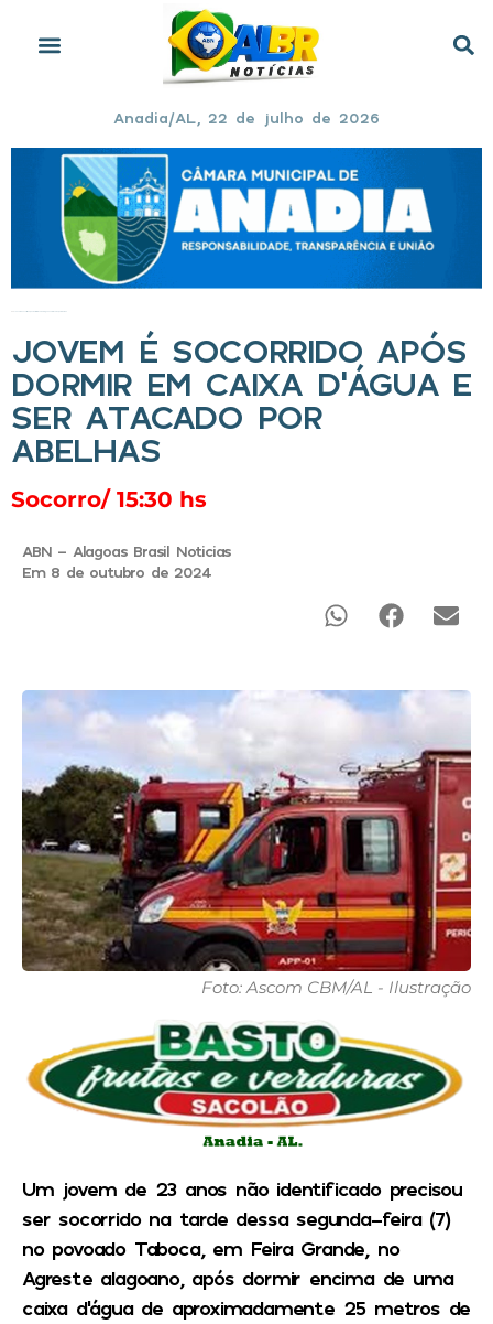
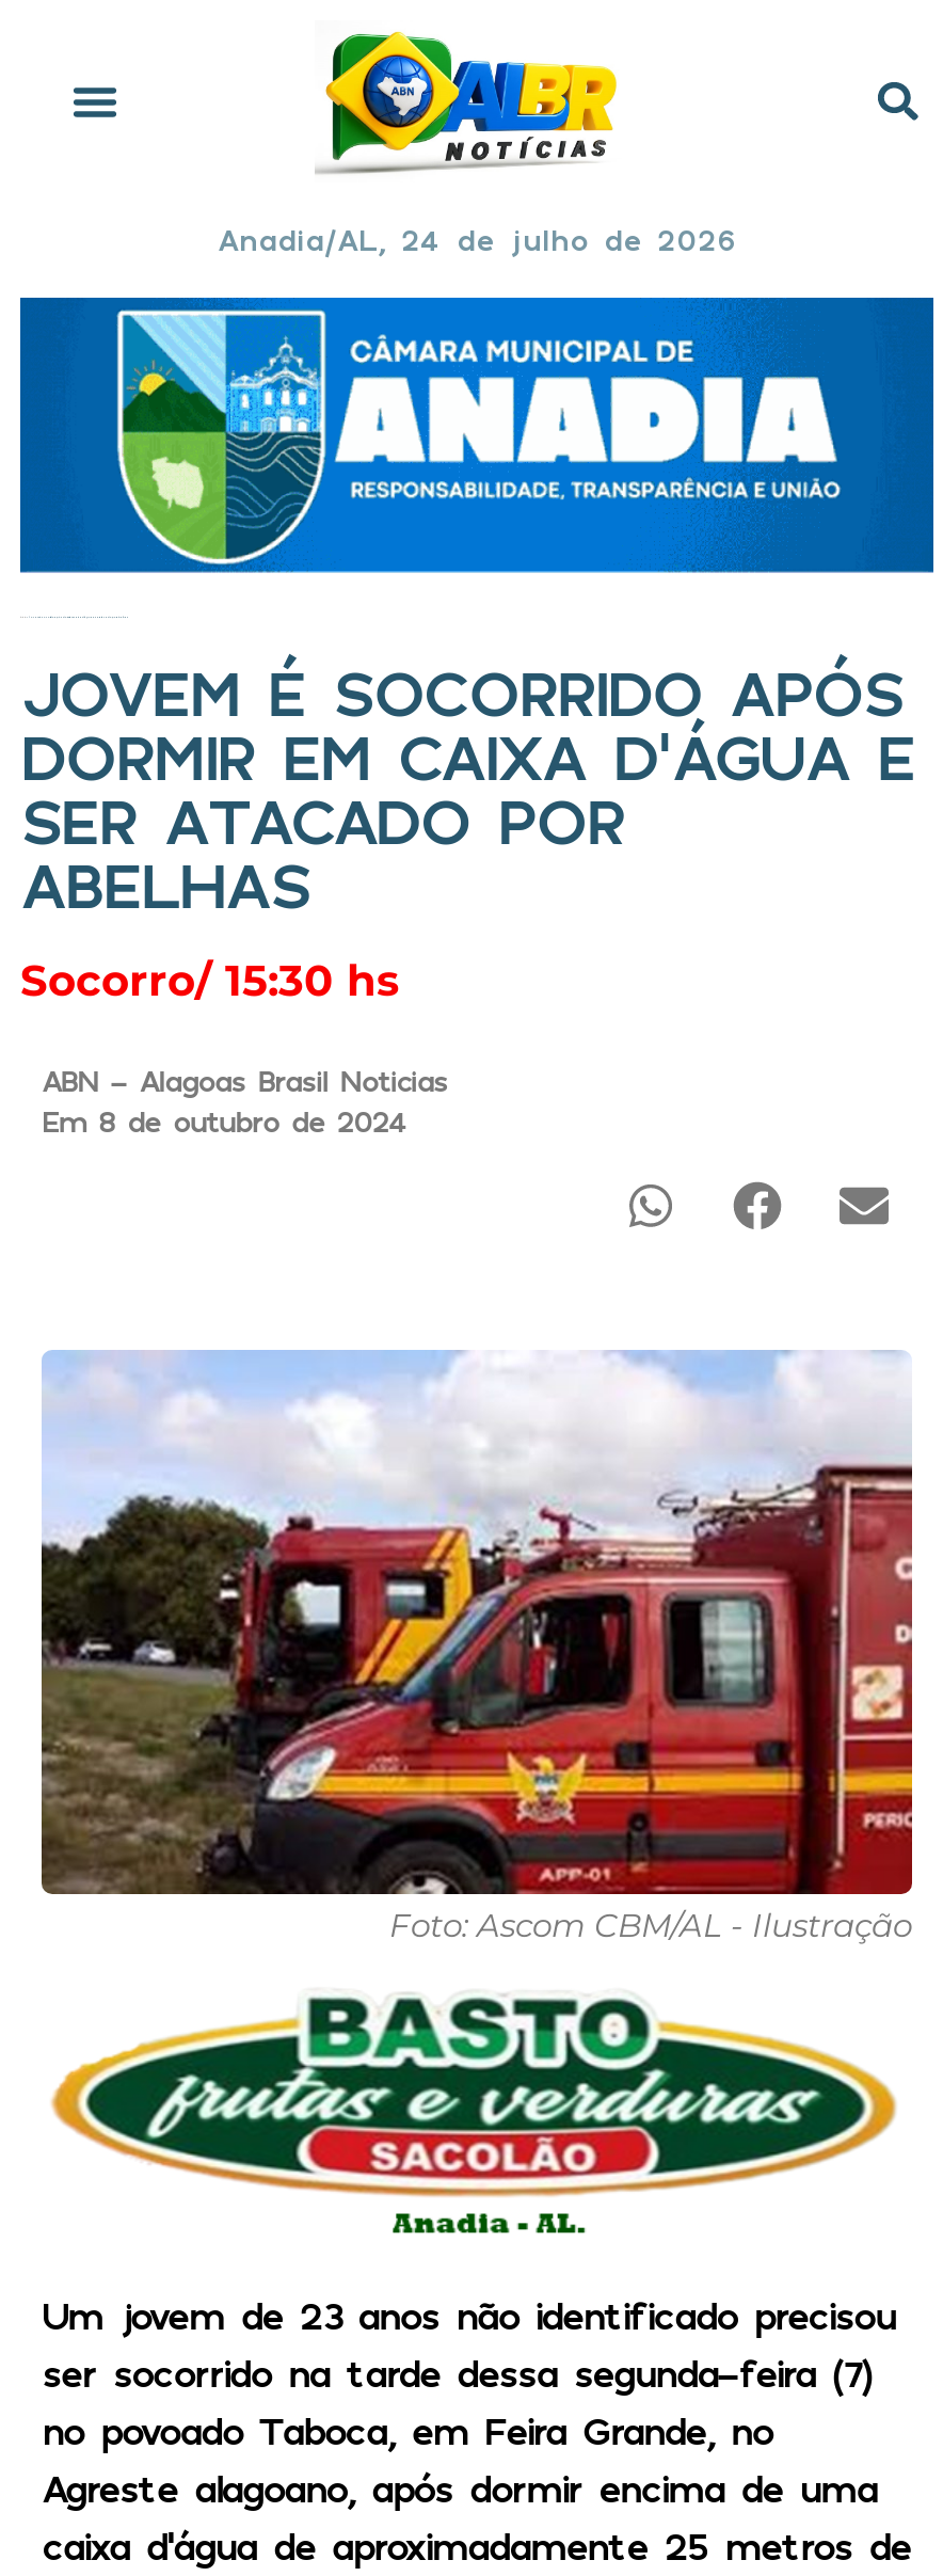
- Anadia/AL, 22 de julho de 2026
+ Anadia/AL, 24 de julho de 2026
